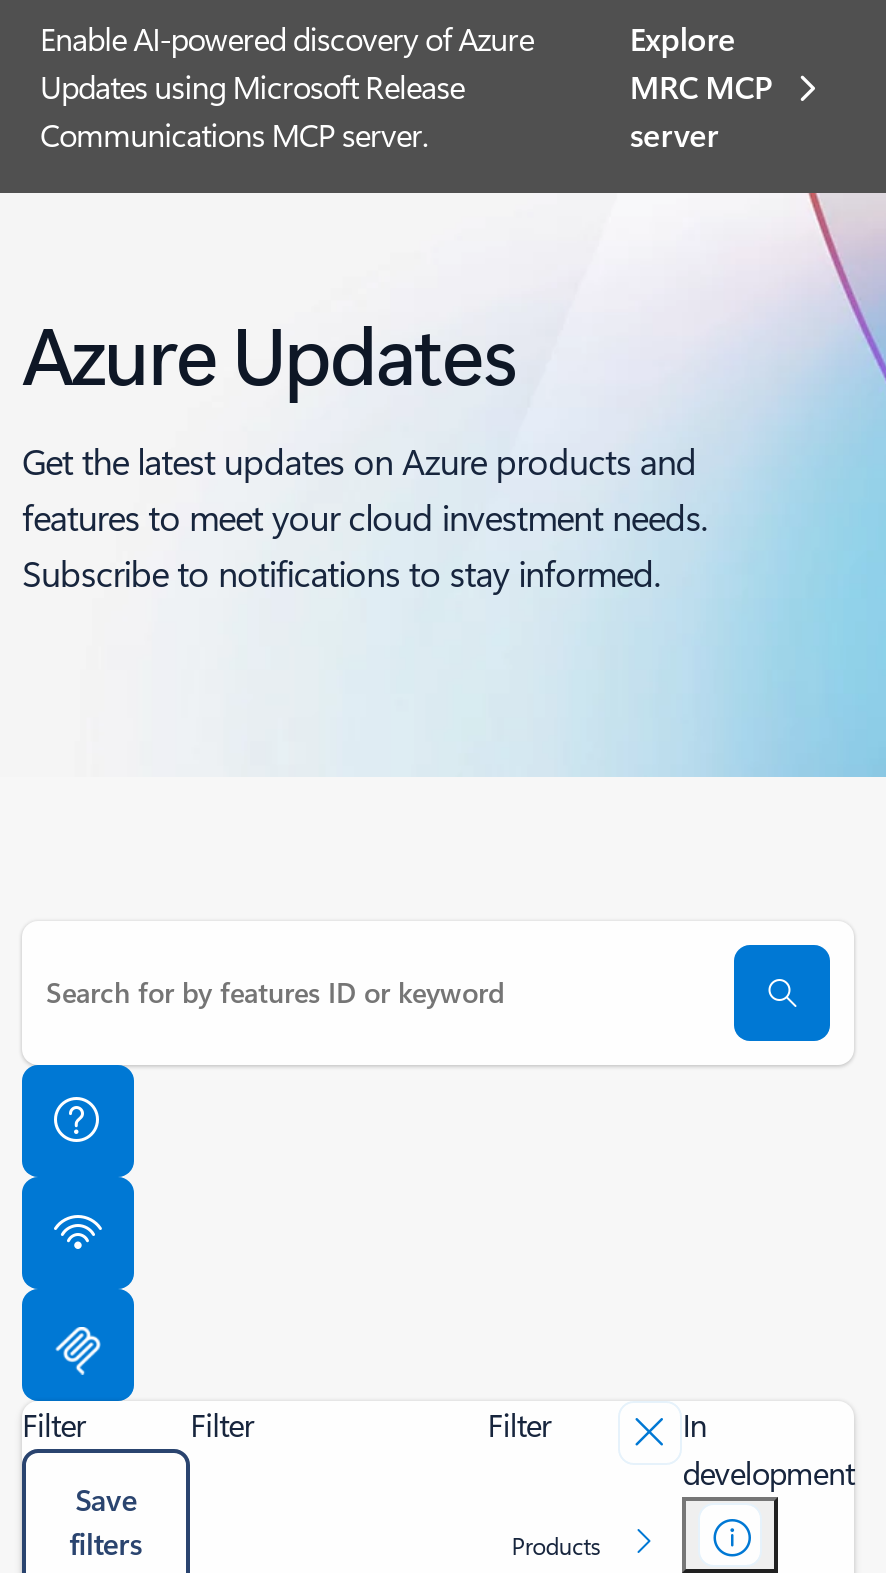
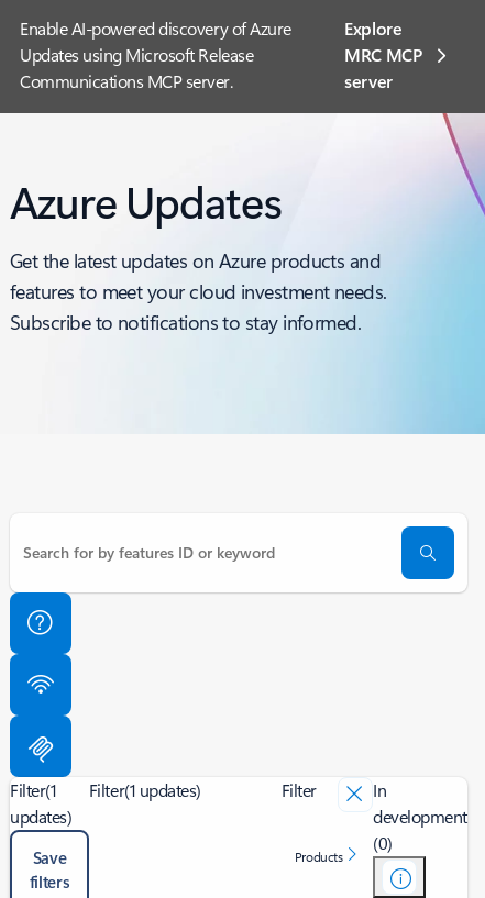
- Filter
+ Filter(1
+ updates)

- Filter
+ Filter(1 updates)

+ (0)
